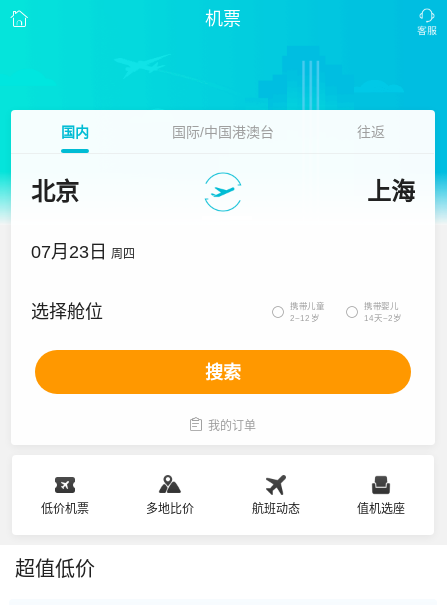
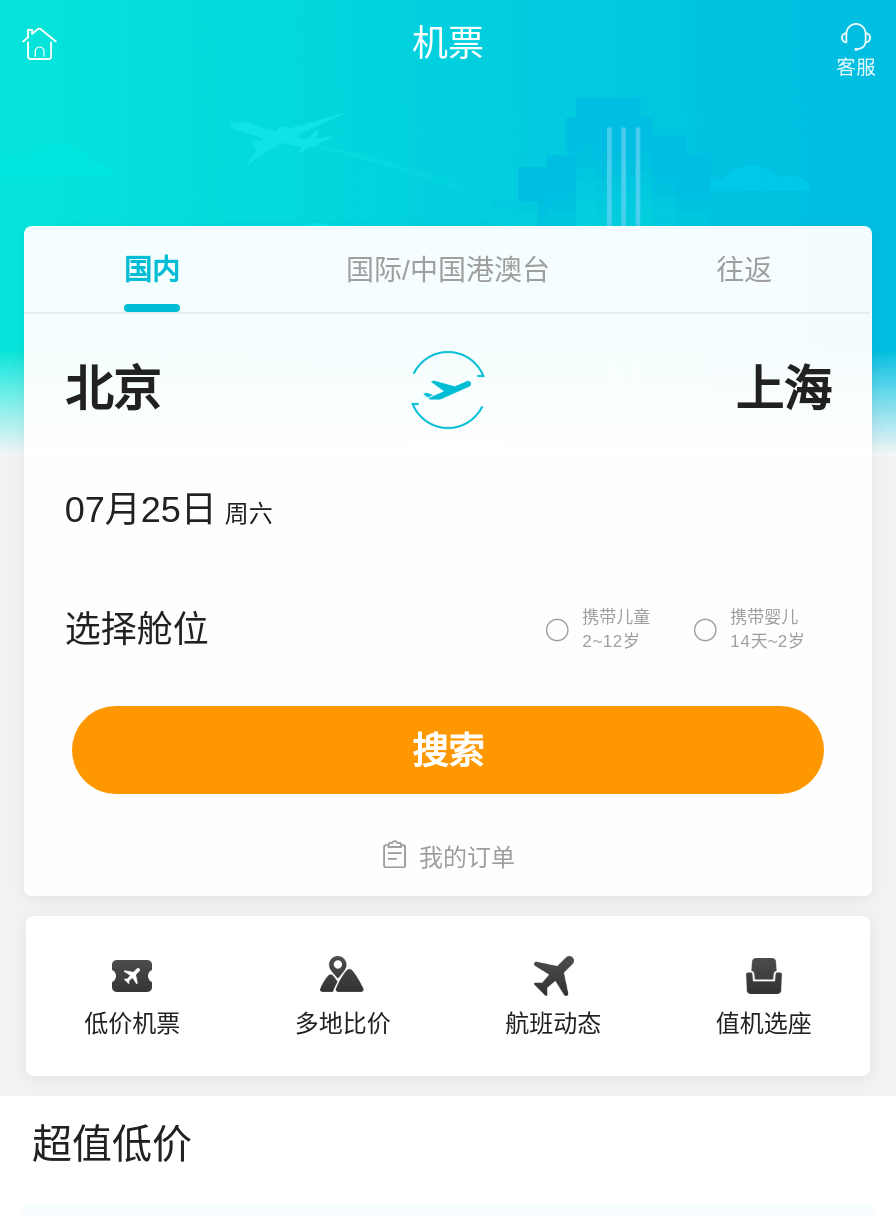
- 07月23日 周四
+ 07月25日 周六
